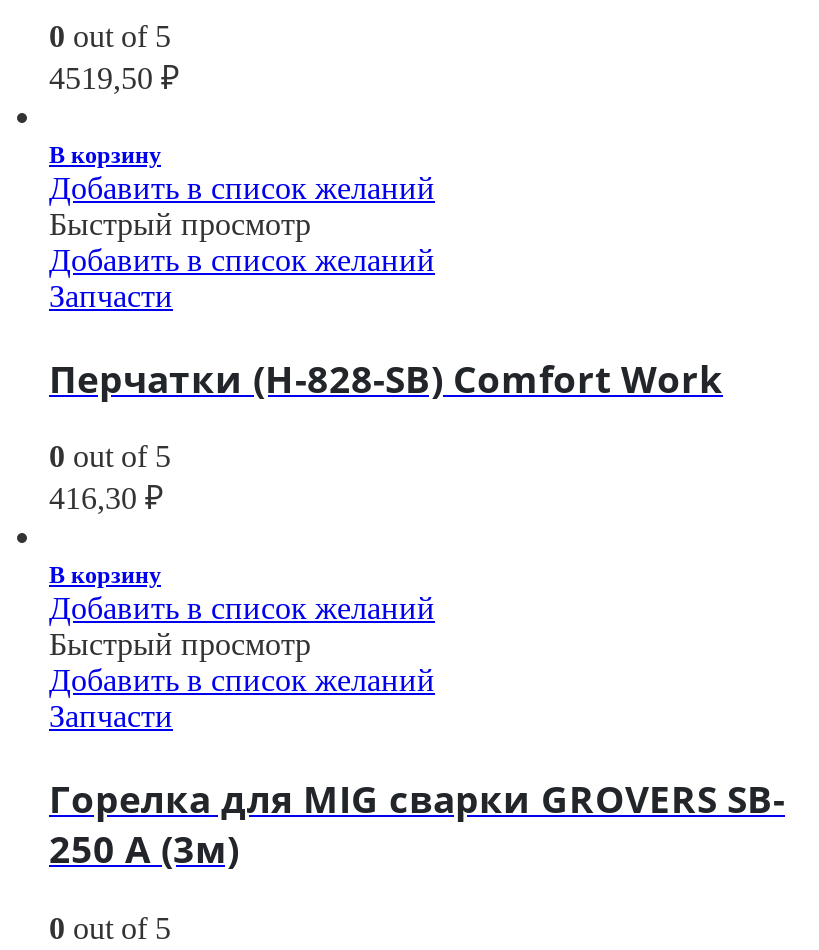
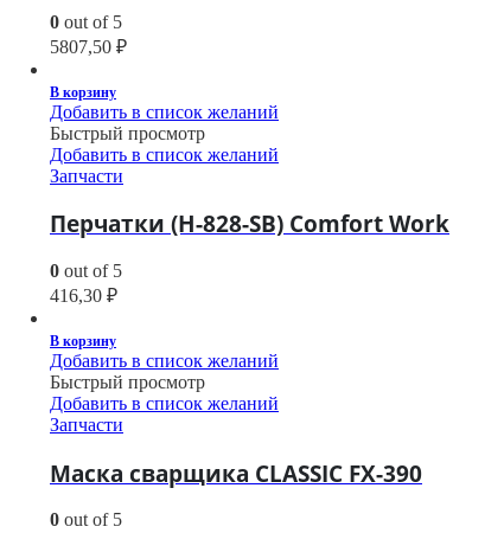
- 4519,50 ₽
+ 5807,50 ₽

- Горелка для MIG сварки GROVERS SB-
- 250 А (3м)
+ Маска сварщика CLASSIC FX-390
